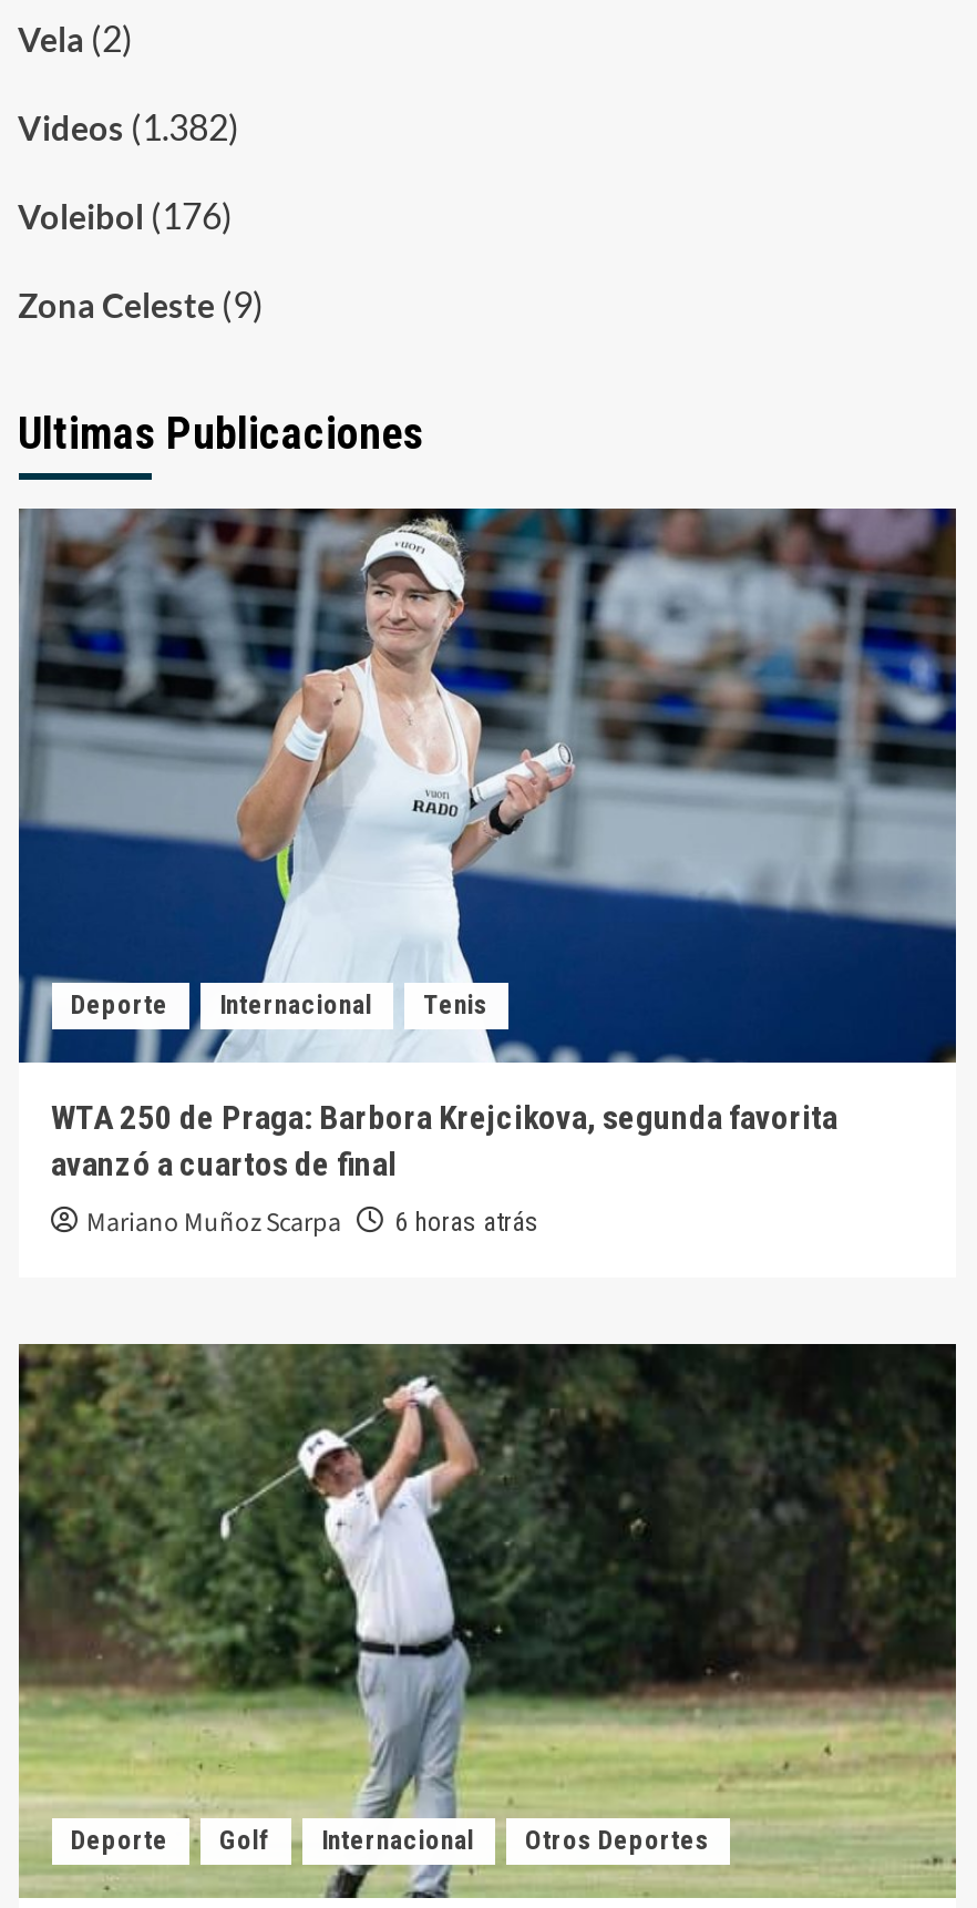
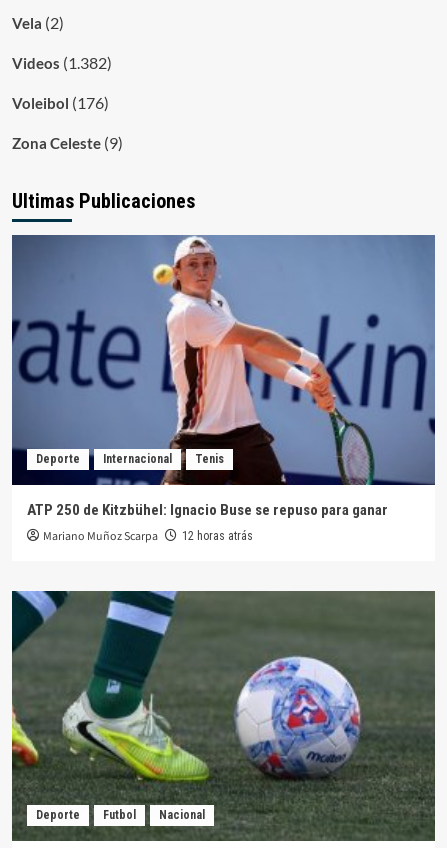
- [image]
- WTA 250 de Praga: Barbora Krejcikova, segunda favorita
- avanzó a cuartos de final
+ [image]
+ ATP 250 de Kitzbühel: Ignacio Buse se repuso para ganar

- Mariano Muñoz Scarpa 6 horas atrás
+ Mariano Muñoz Scarpa 12 horas atrás

- [image]
- Golf
- Internacional
- Otros Deportes
+ [image]
+ Futbol
+ Nacional
